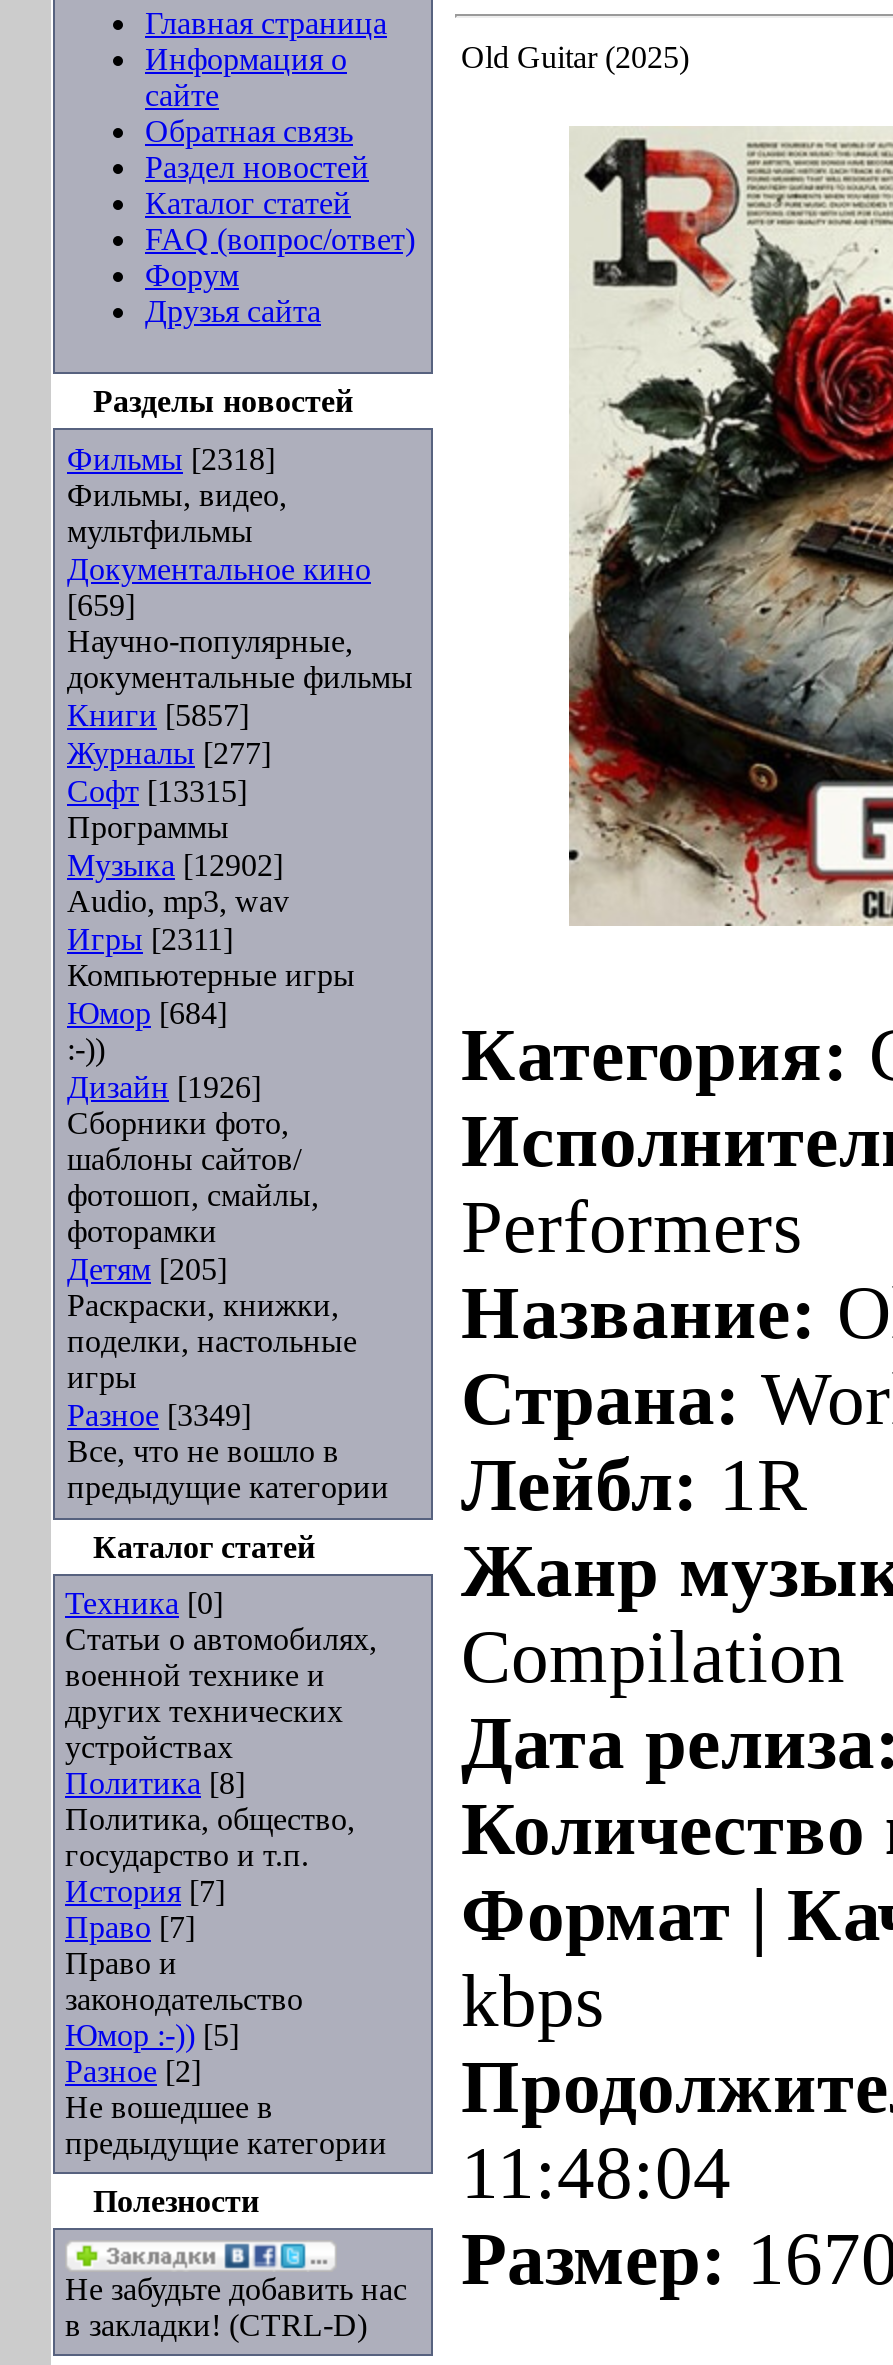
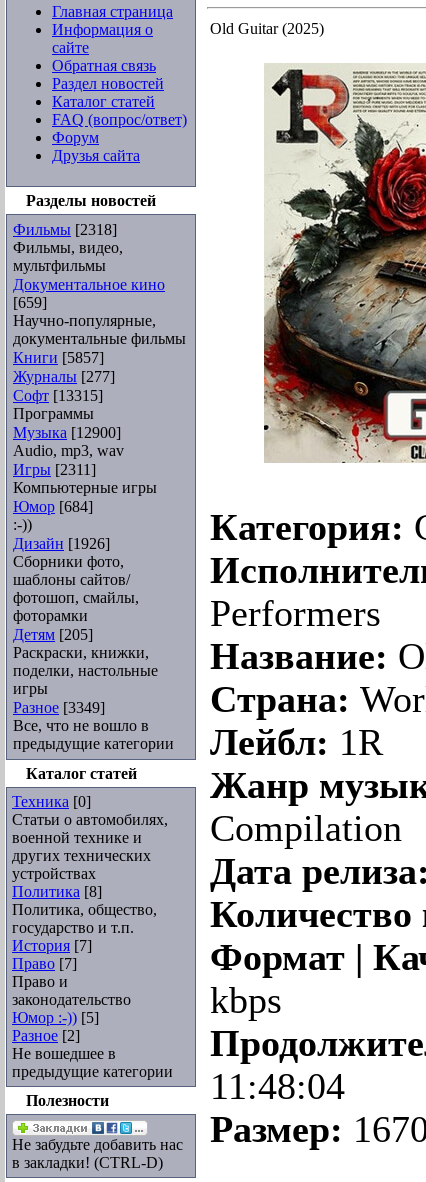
- Музыка [12902]
+ Музыка [12900]
